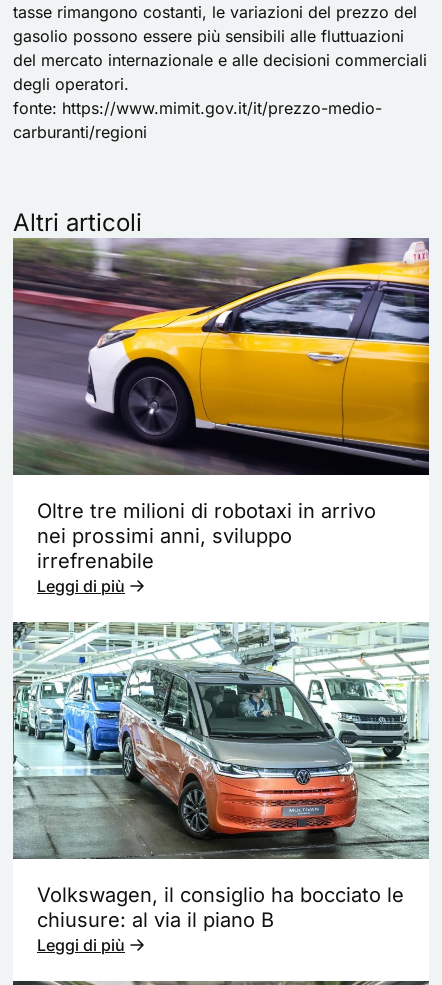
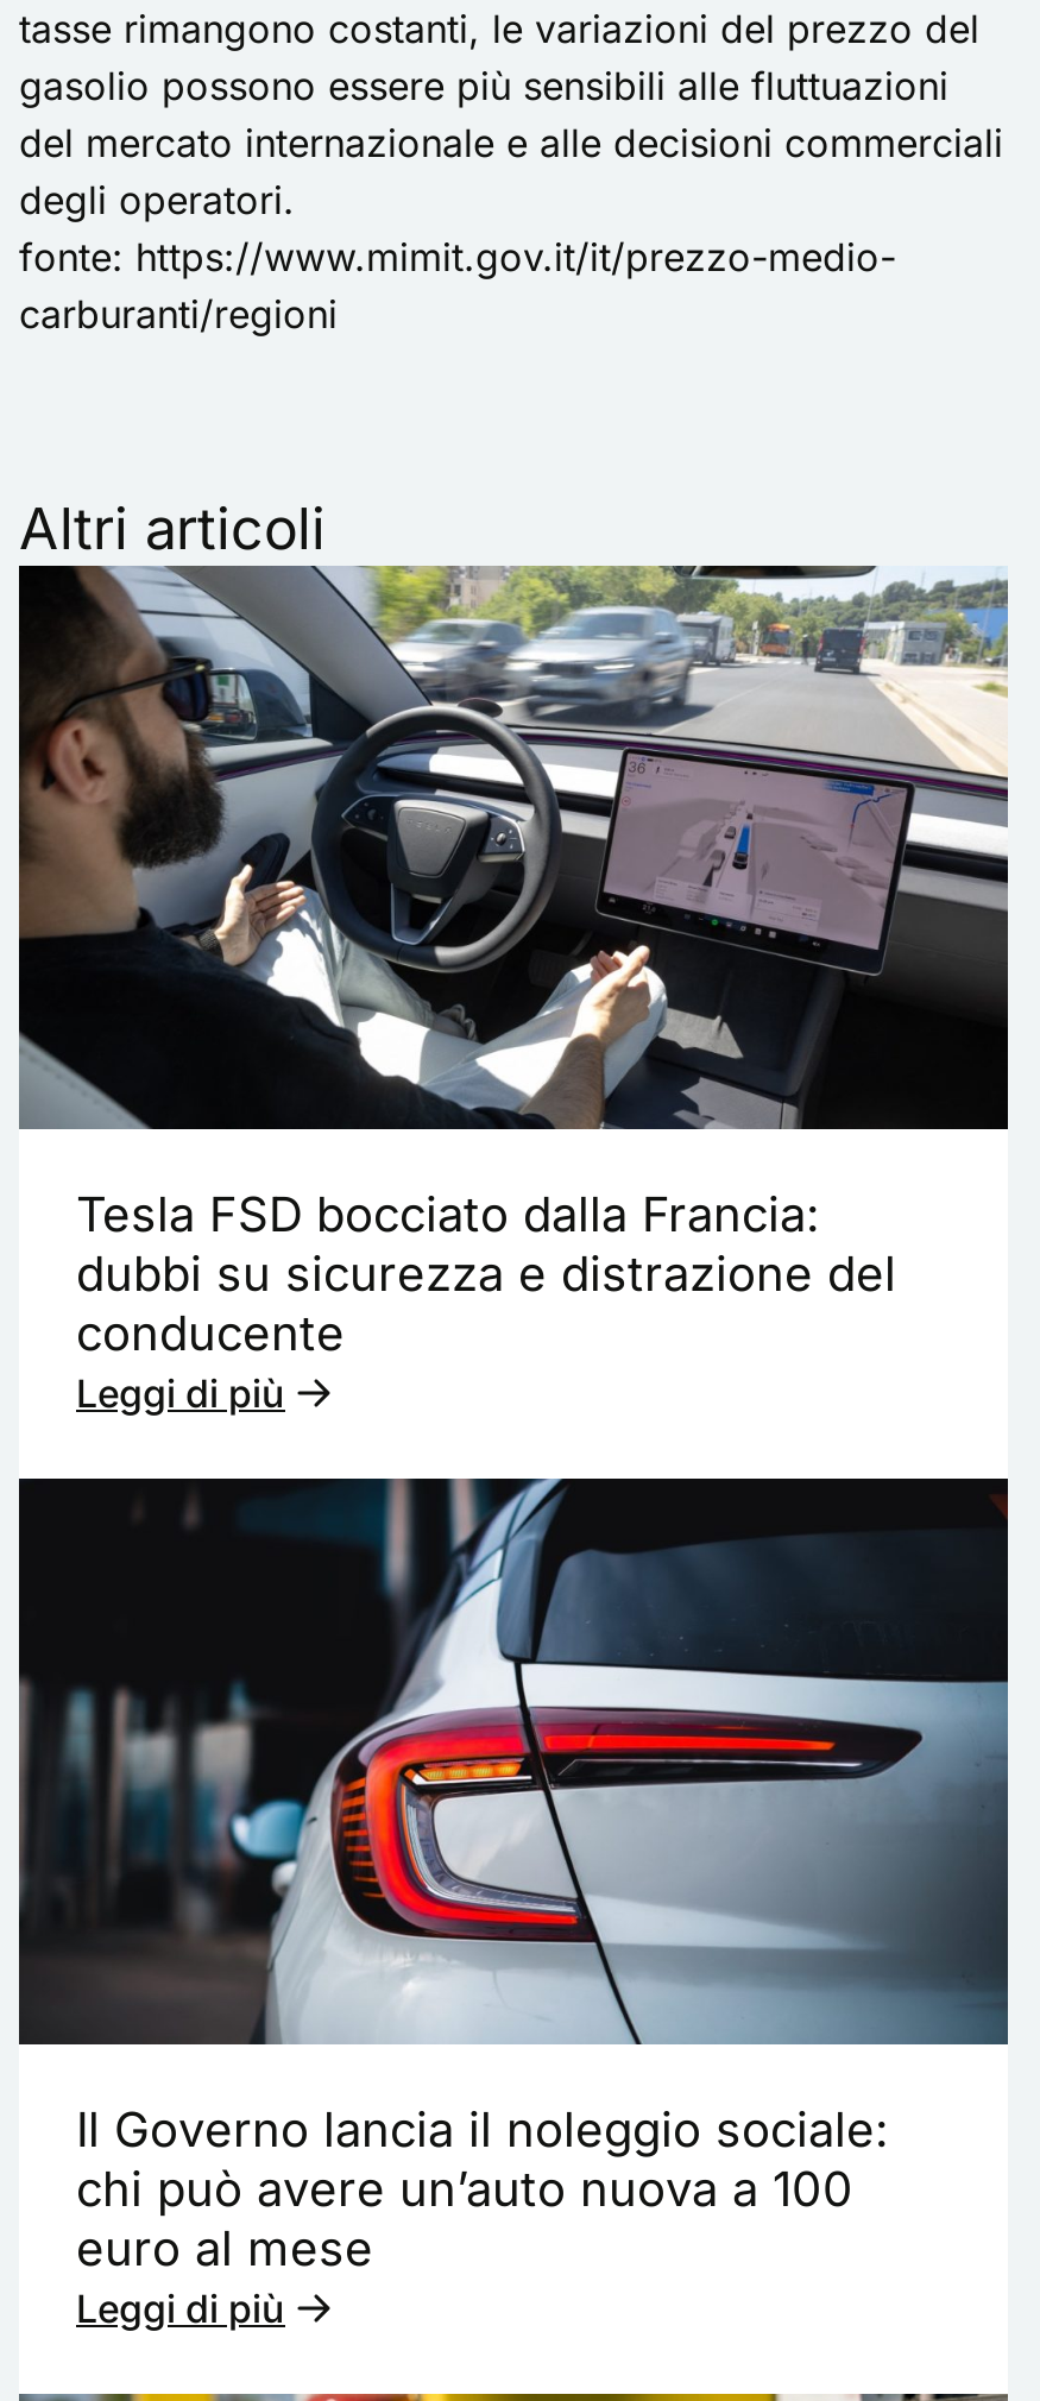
- [image]
- Oltre tre milioni di robotaxi in arrivo
- nei prossimi anni, sviluppo
- irrefrenabile
+ [image]
+ Tesla FSD bocciato dalla Francia:
+ dubbi su sicurezza e distrazione del
+ conducente

- [image]
- Volkswagen, il consiglio ha bocciato le
- chiusure: al via il piano B
+ [image]
+ Il Governo lancia il noleggio sociale:
+ chi può avere un’auto nuova a 100
+ euro al mese
